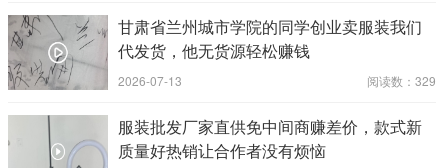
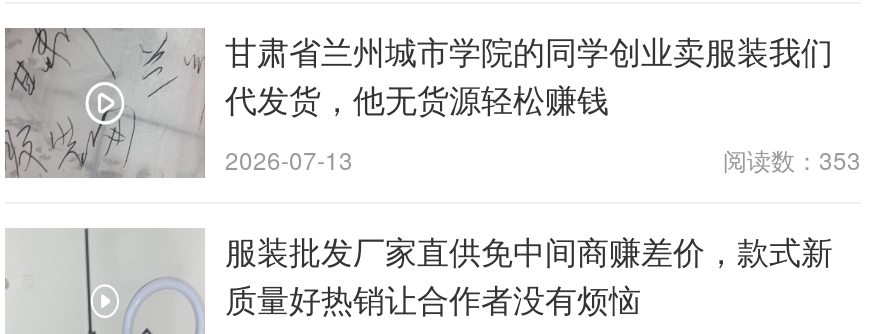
- 阅读数：329
+ 阅读数：353
